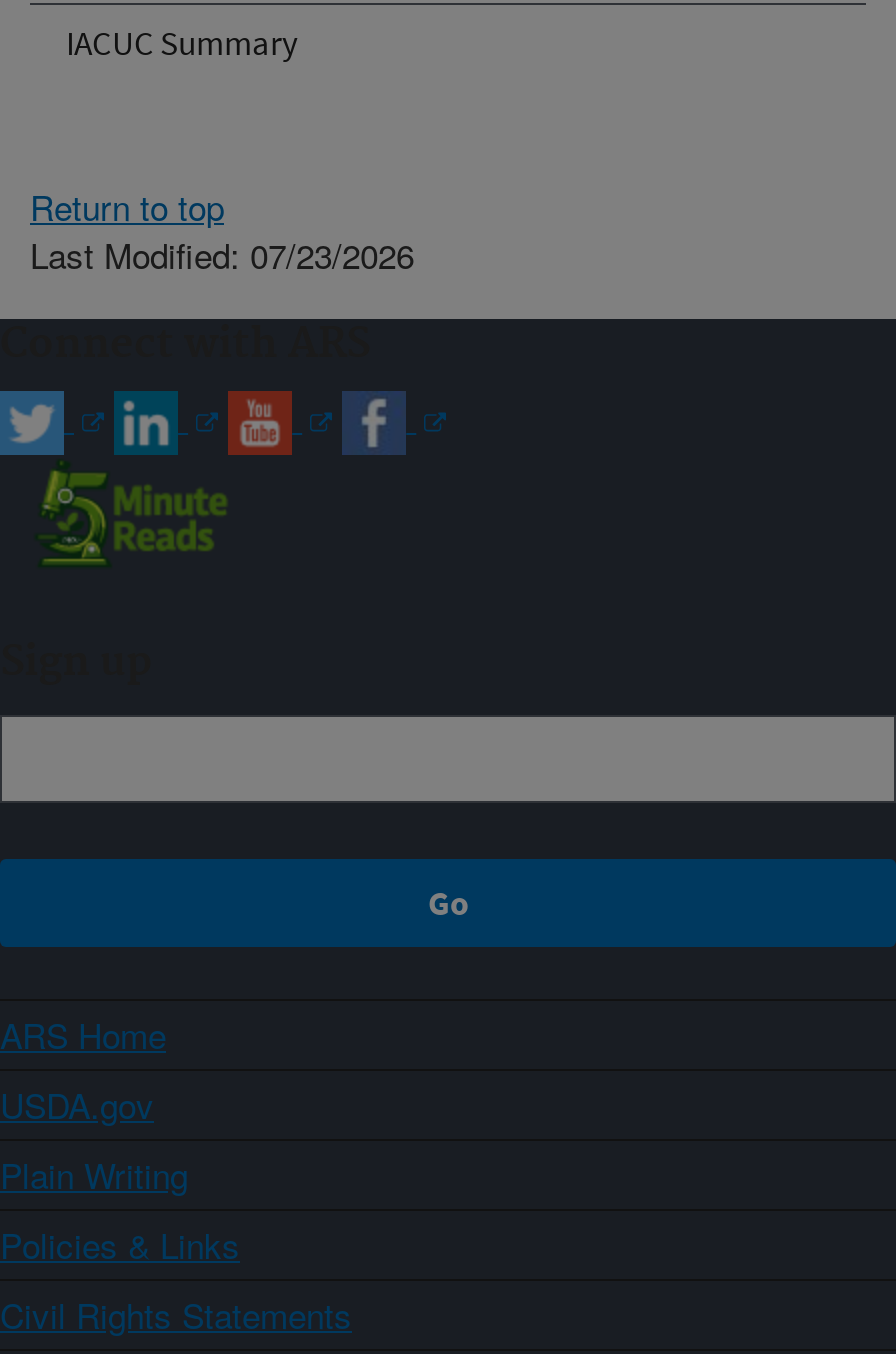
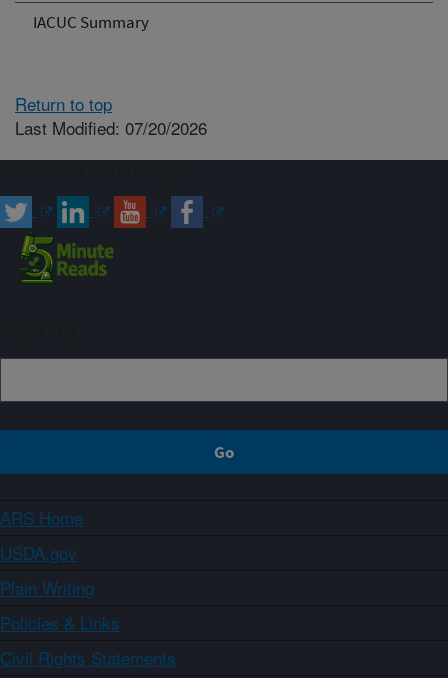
- Last Modified: 07/23/2026
+ Last Modified: 07/20/2026
